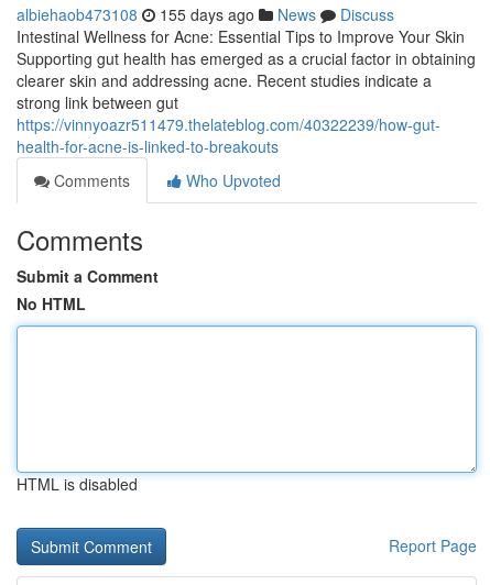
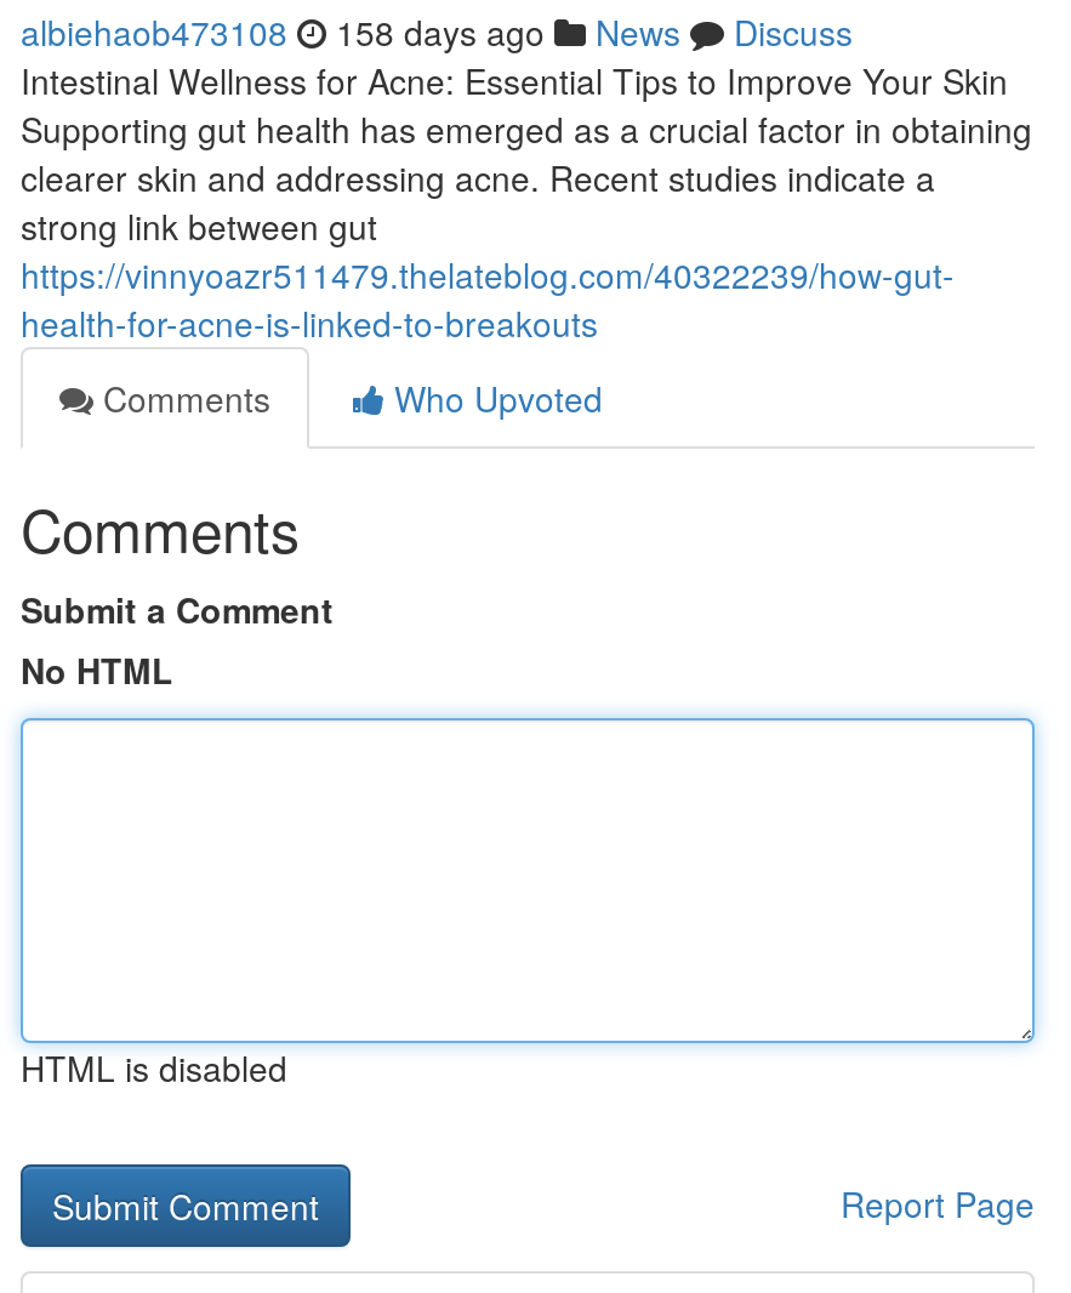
- albiehaob473108 155 days ago News Discuss
+ albiehaob473108 158 days ago News Discuss
